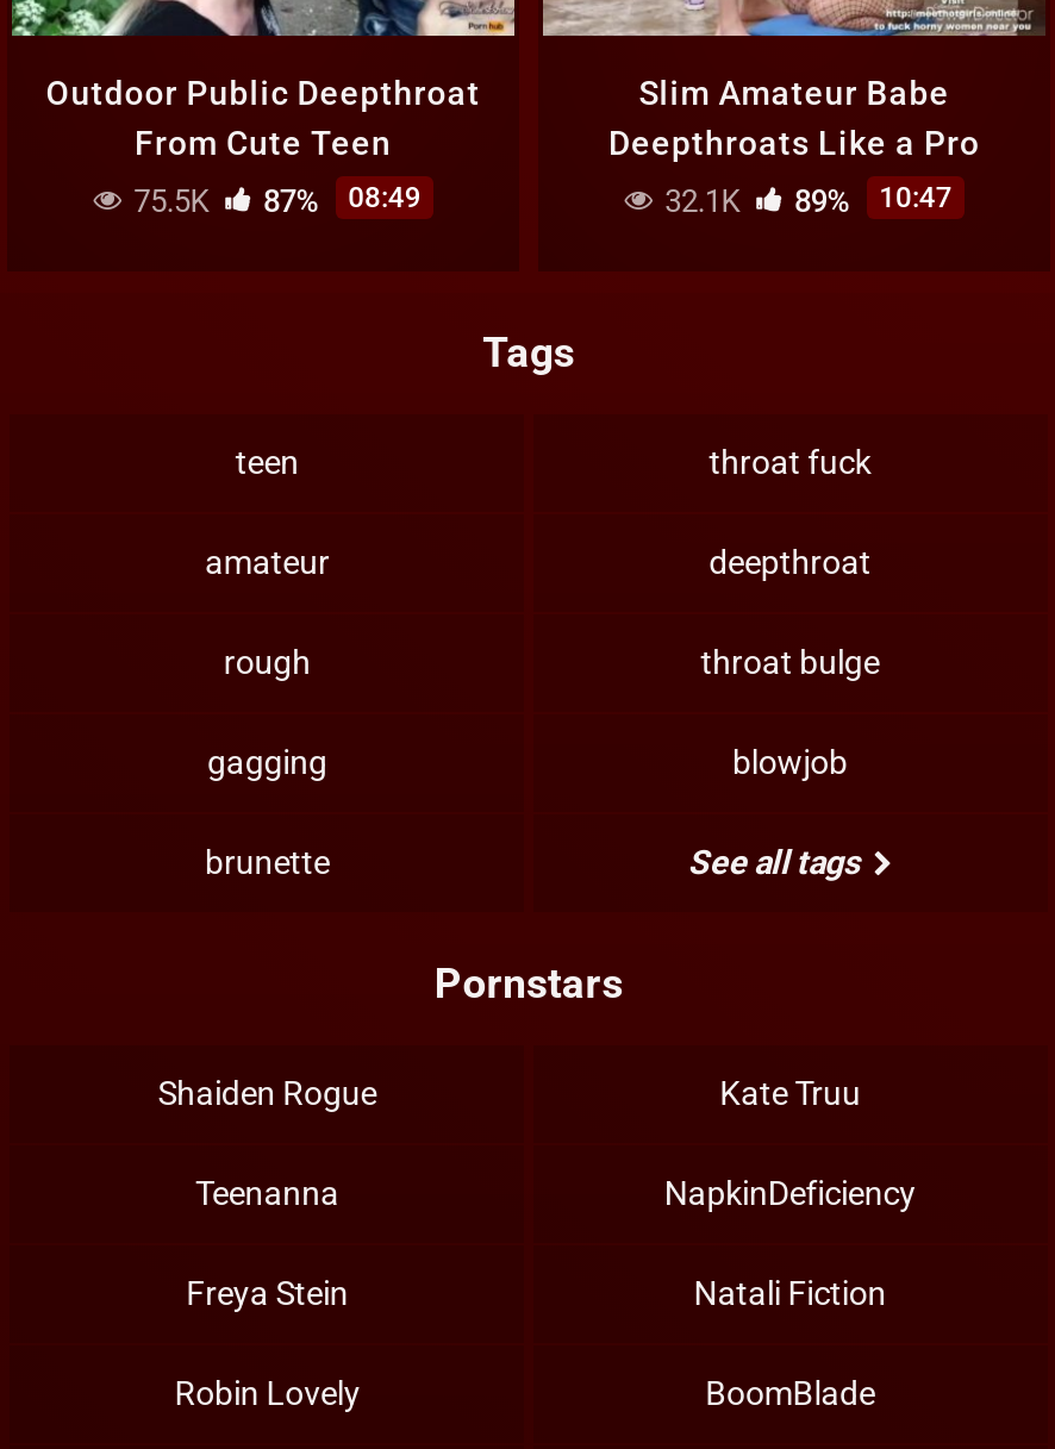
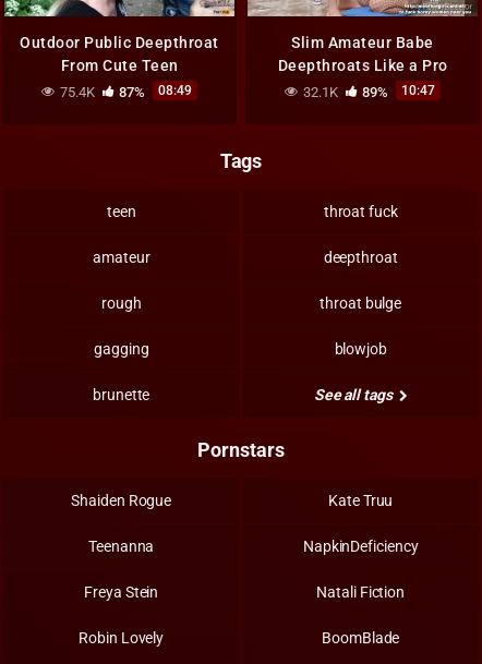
- 75.5K 87% 08:49
+ 75.4K 87% 08:49
